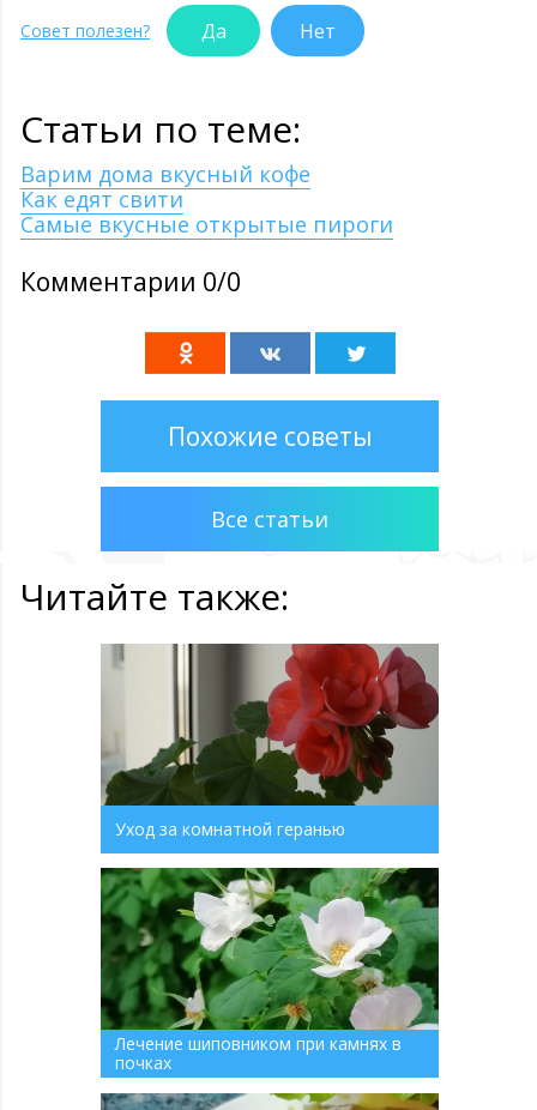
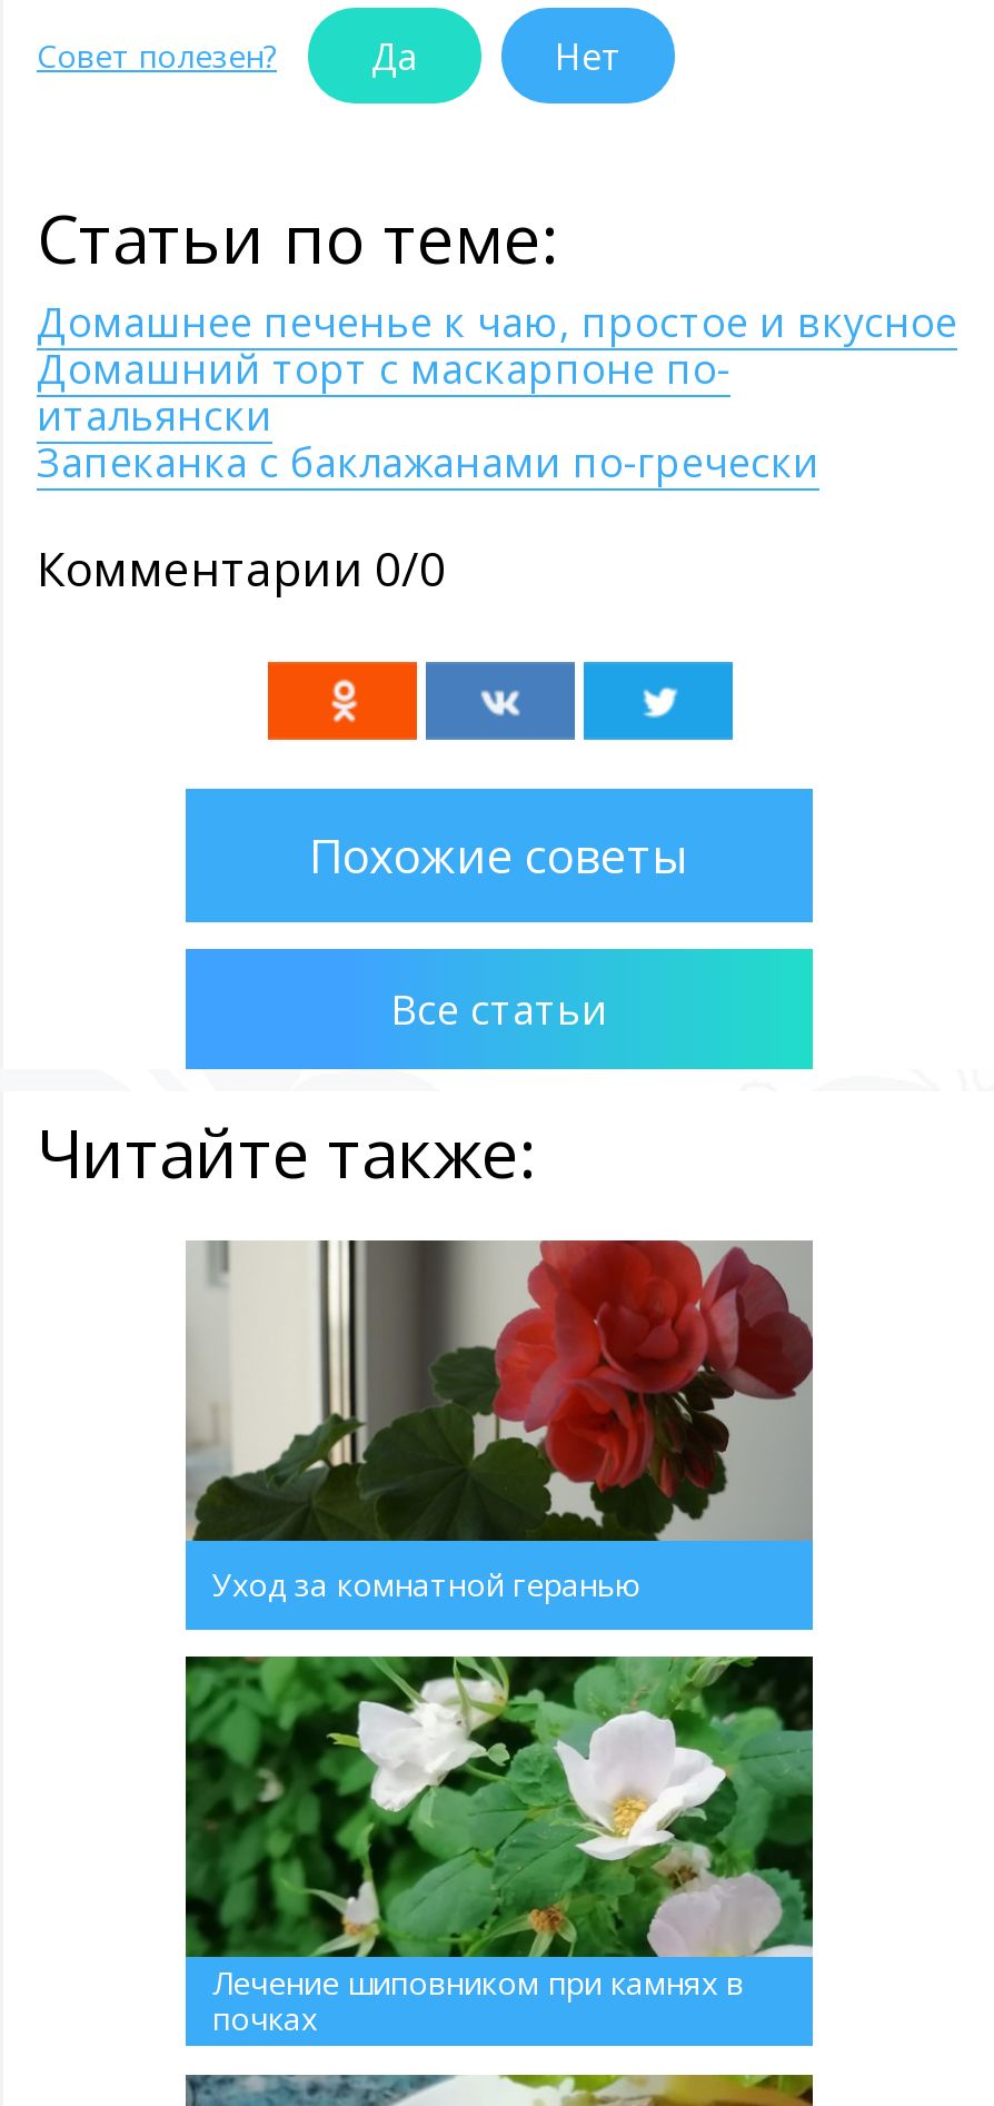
- Варим дома вкусный кофе
- Как едят свити
- Самые вкусные открытые пироги
+ Домашнее печенье к чаю, простое и вкусное
+ Домашний торт с маскарпоне по-
+ итальянски
+ Запеканка с баклажанами по-гречески
